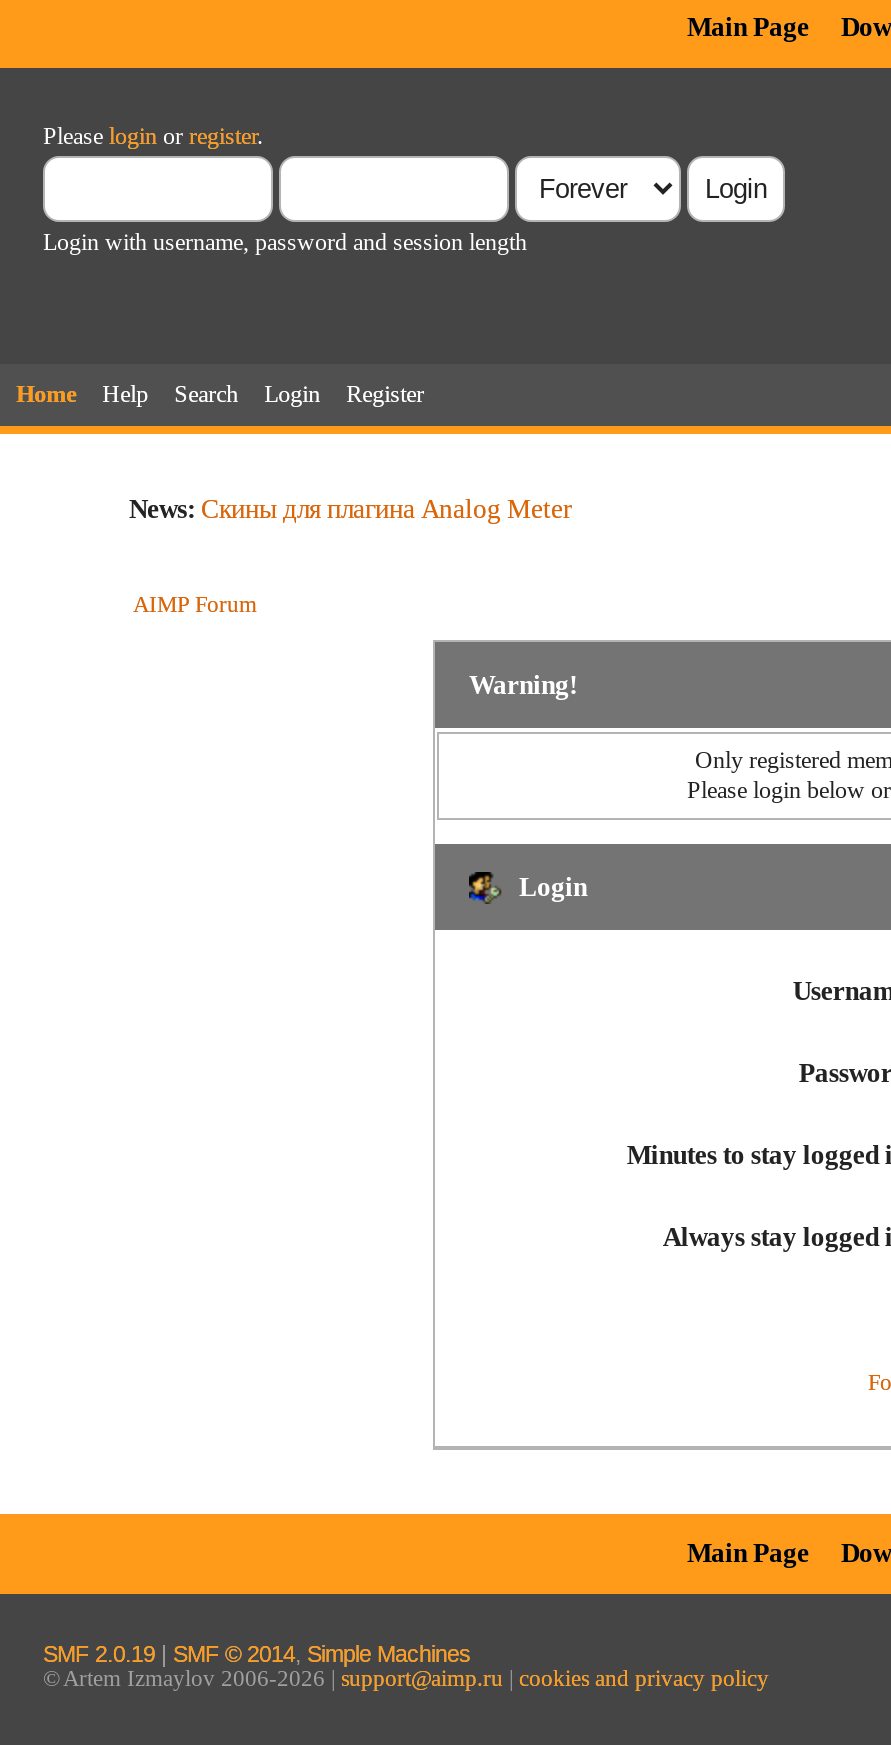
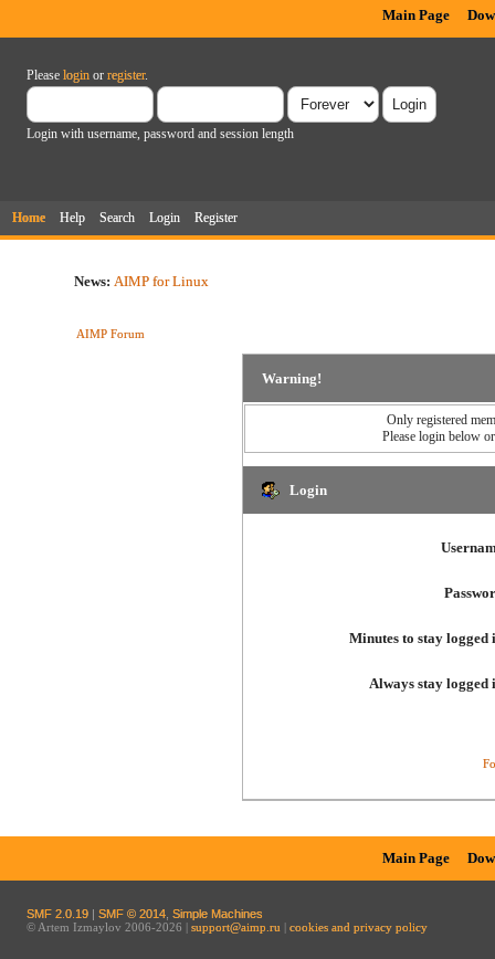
- News: Скины для плагина Analog Meter
+ News: AIMP for Linux
